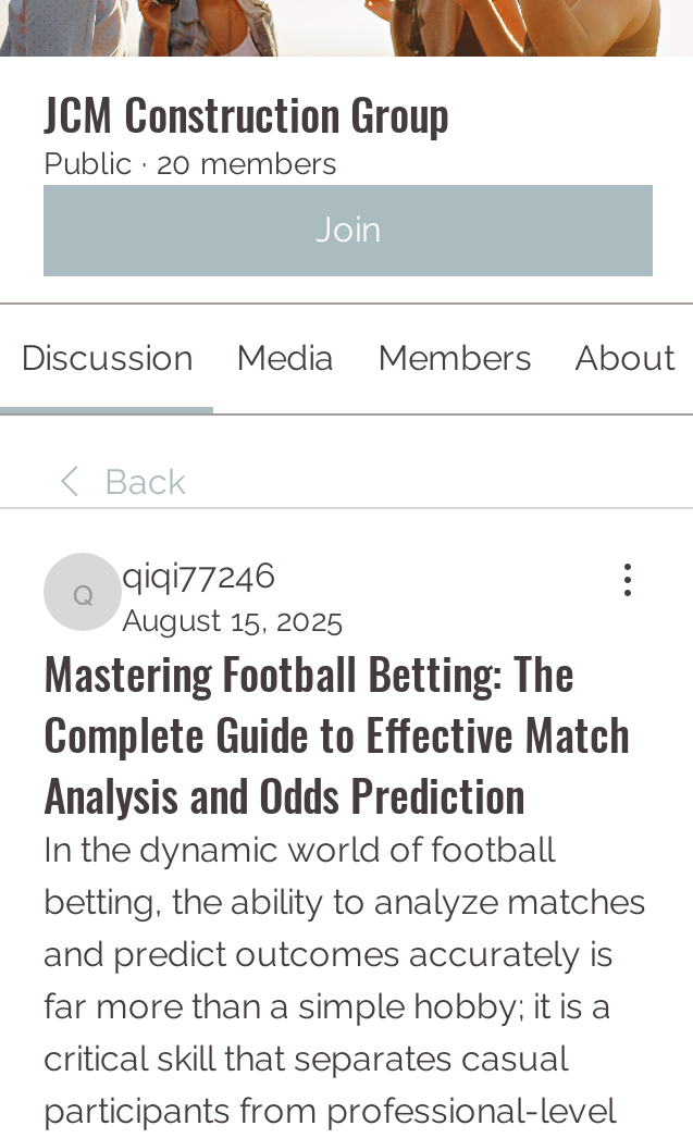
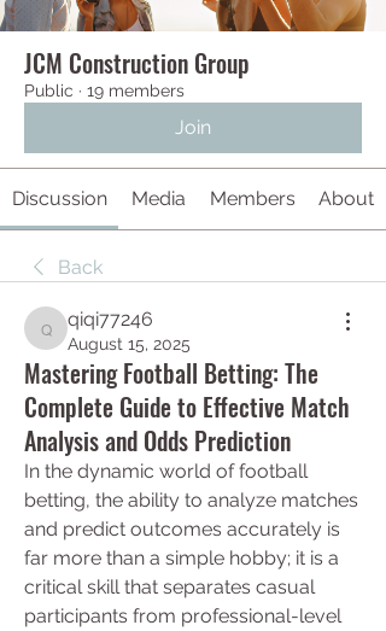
- Public · 20 members
+ Public · 19 members
